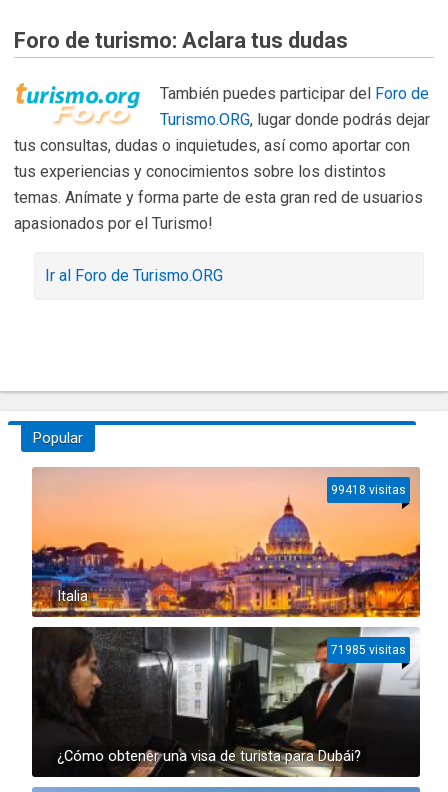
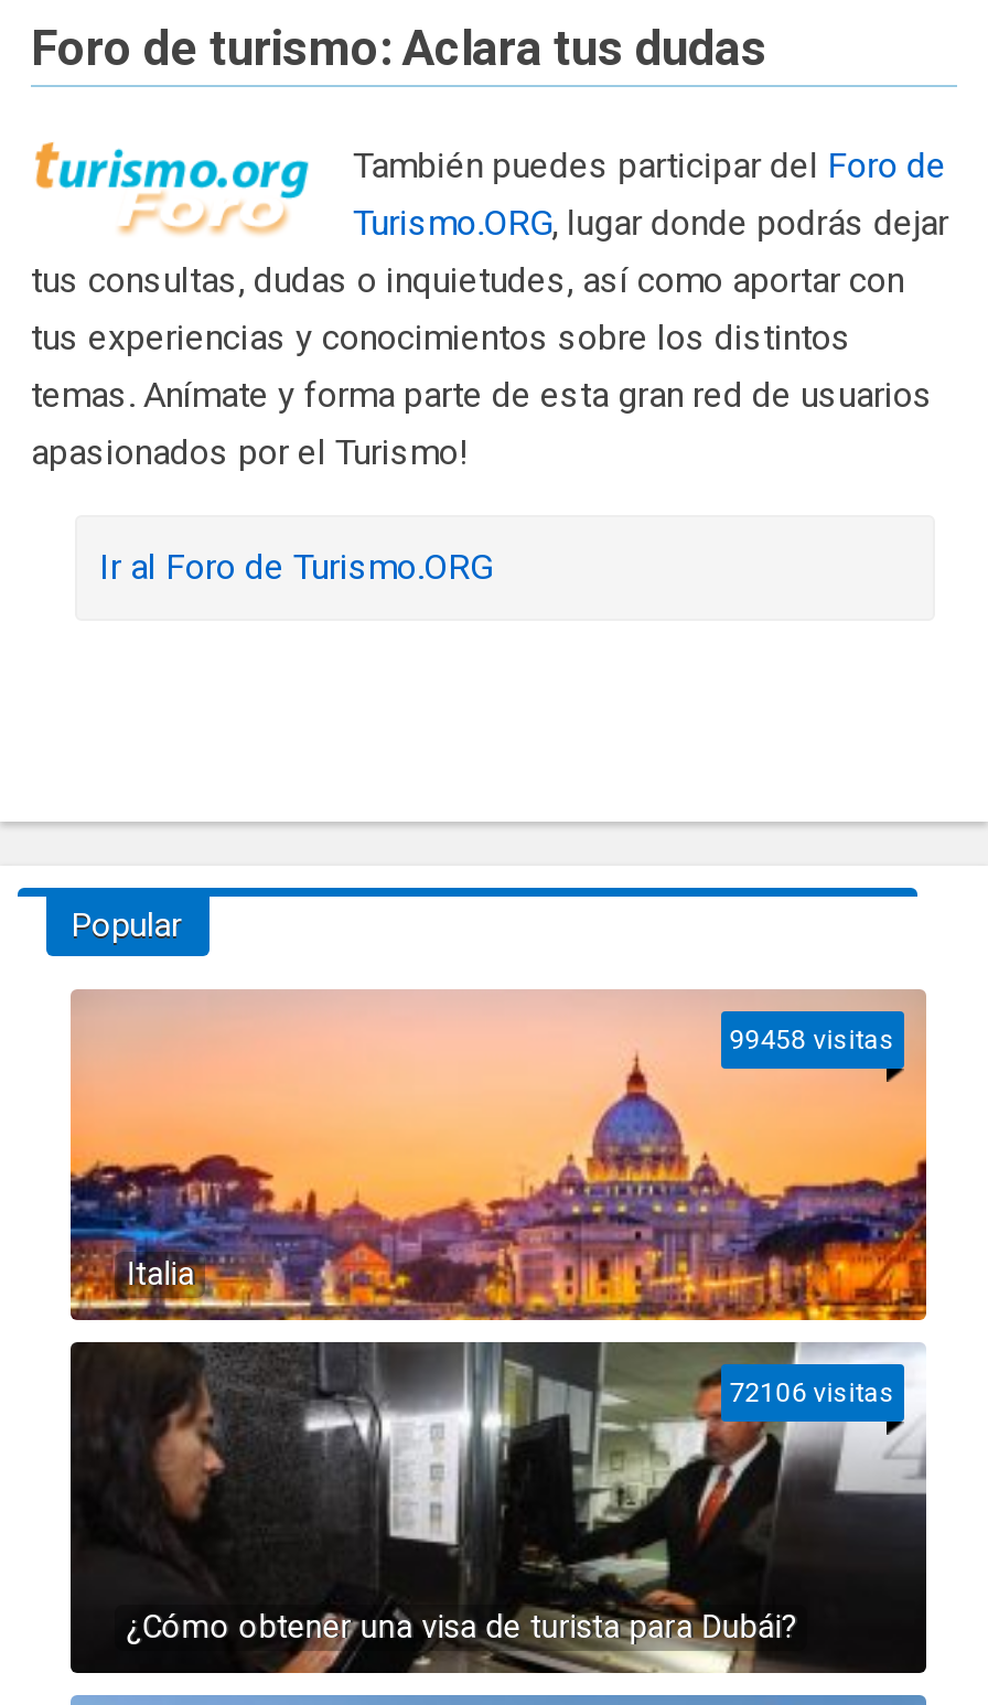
- 99418 visitas
+ 99458 visitas

- 71985 visitas
+ 72106 visitas
